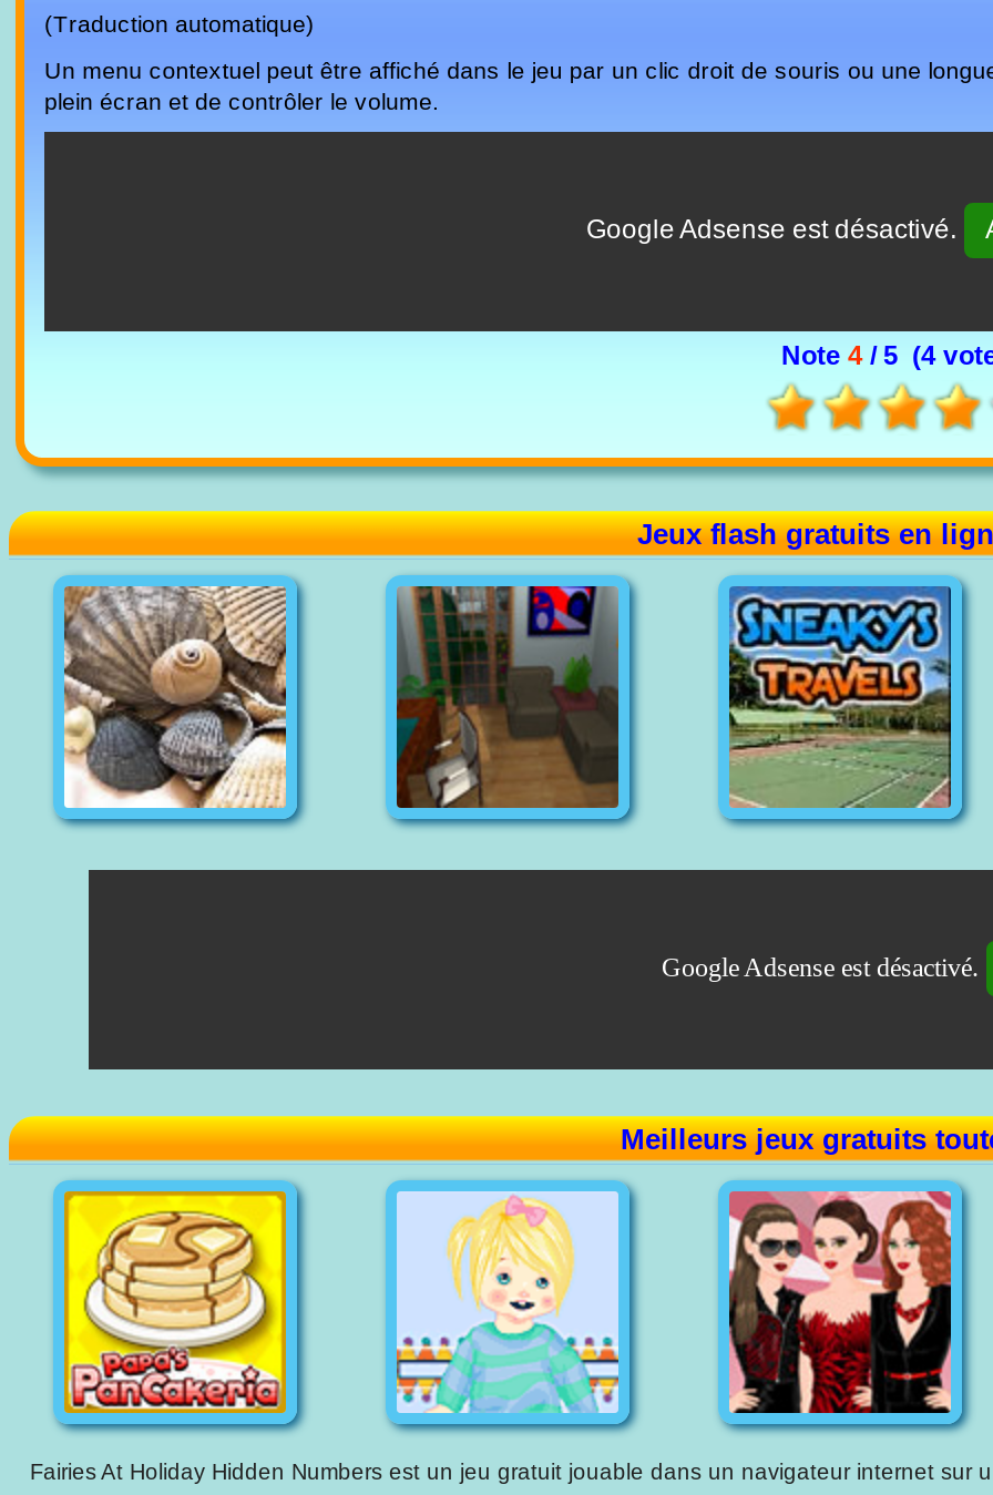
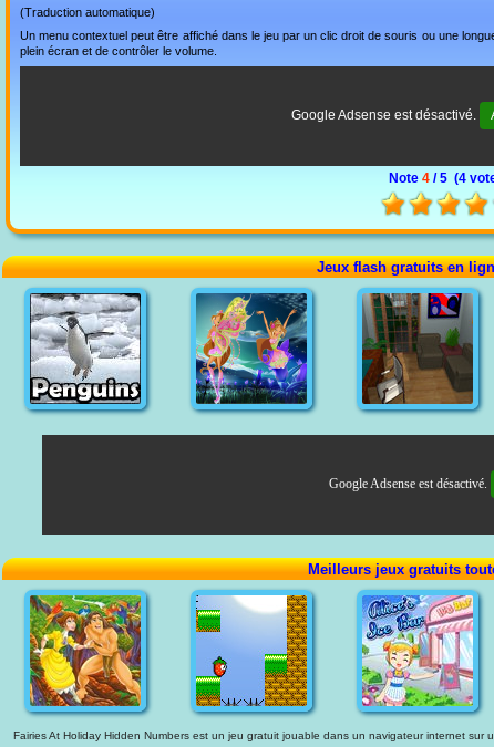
- [image]
+ [image]

- [image]
+ [image]

- [image]
+ [image]

- [image]
+ [image]

- [image]
+ [image]

- [image]
+ [image]
